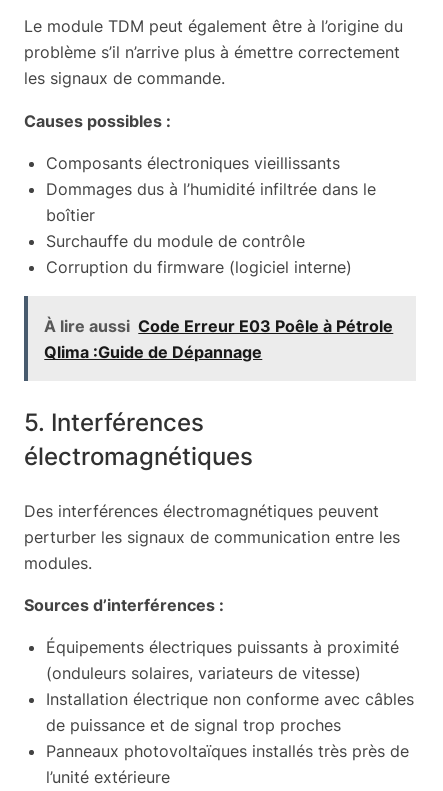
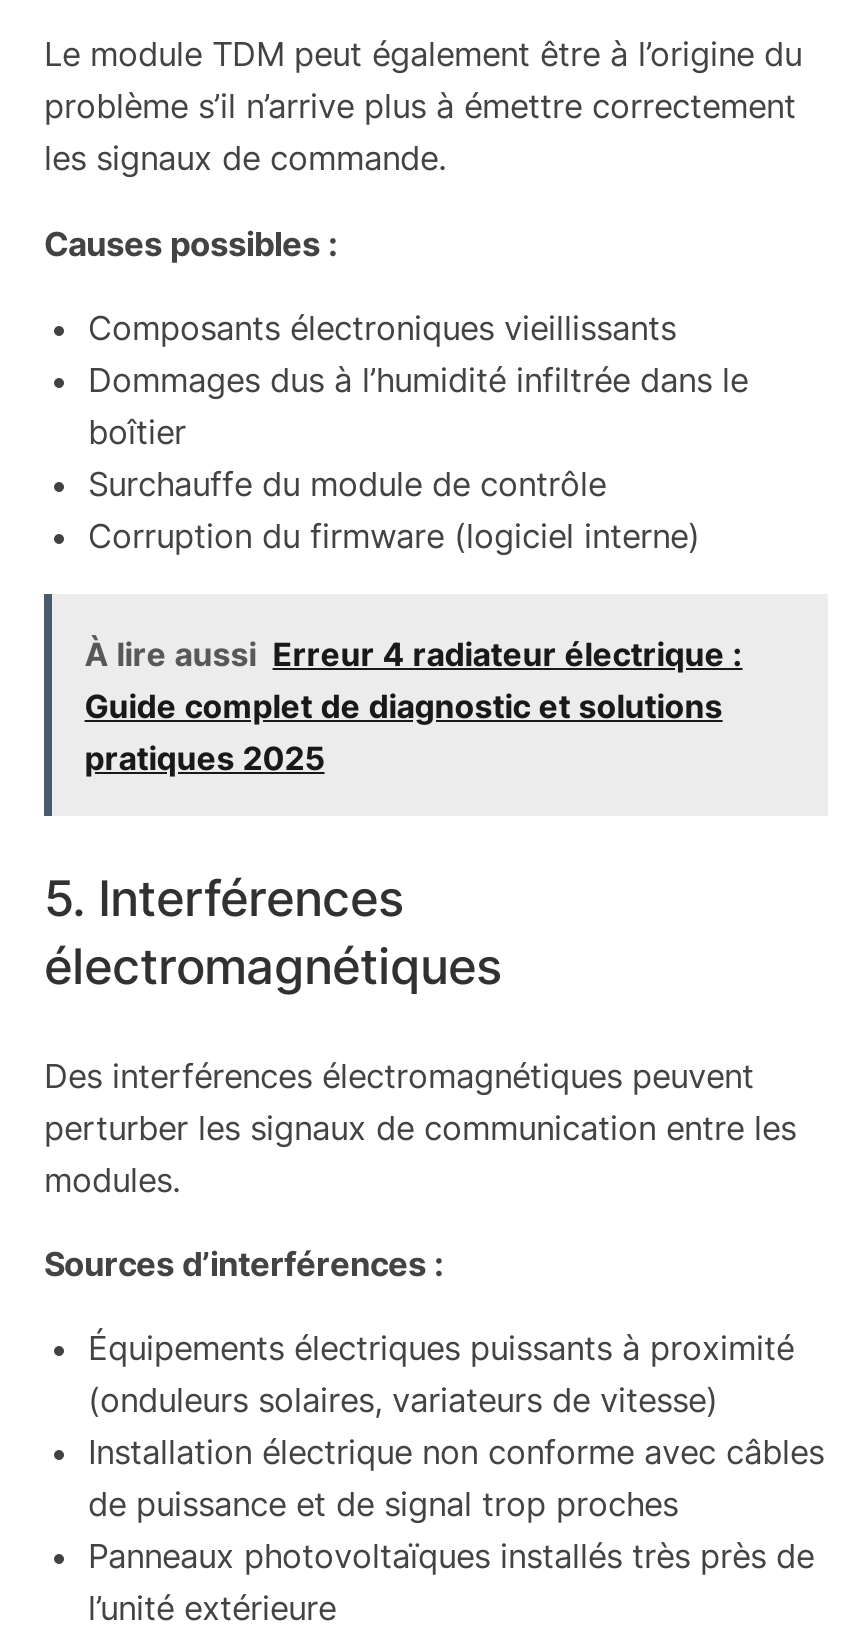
- À lire aussi Code Erreur E03 Poêle à Pétrole
- Qlima :Guide de Dépannage
+ À lire aussi Erreur 4 radiateur électrique :
+ Guide complet de diagnostic et solutions
+ pratiques 2025
